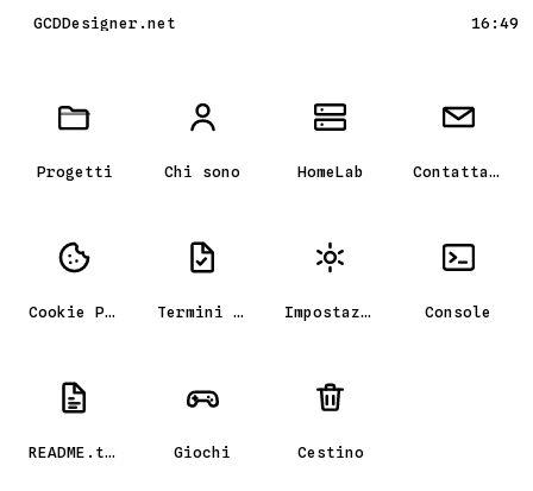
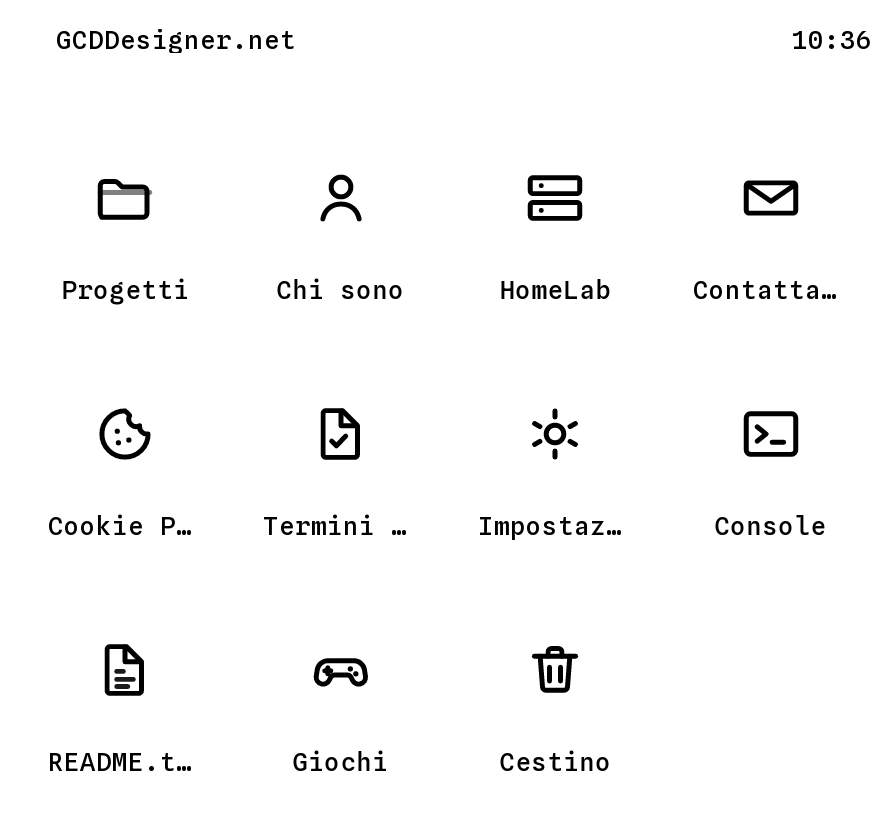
- 16:49
+ 10:36
